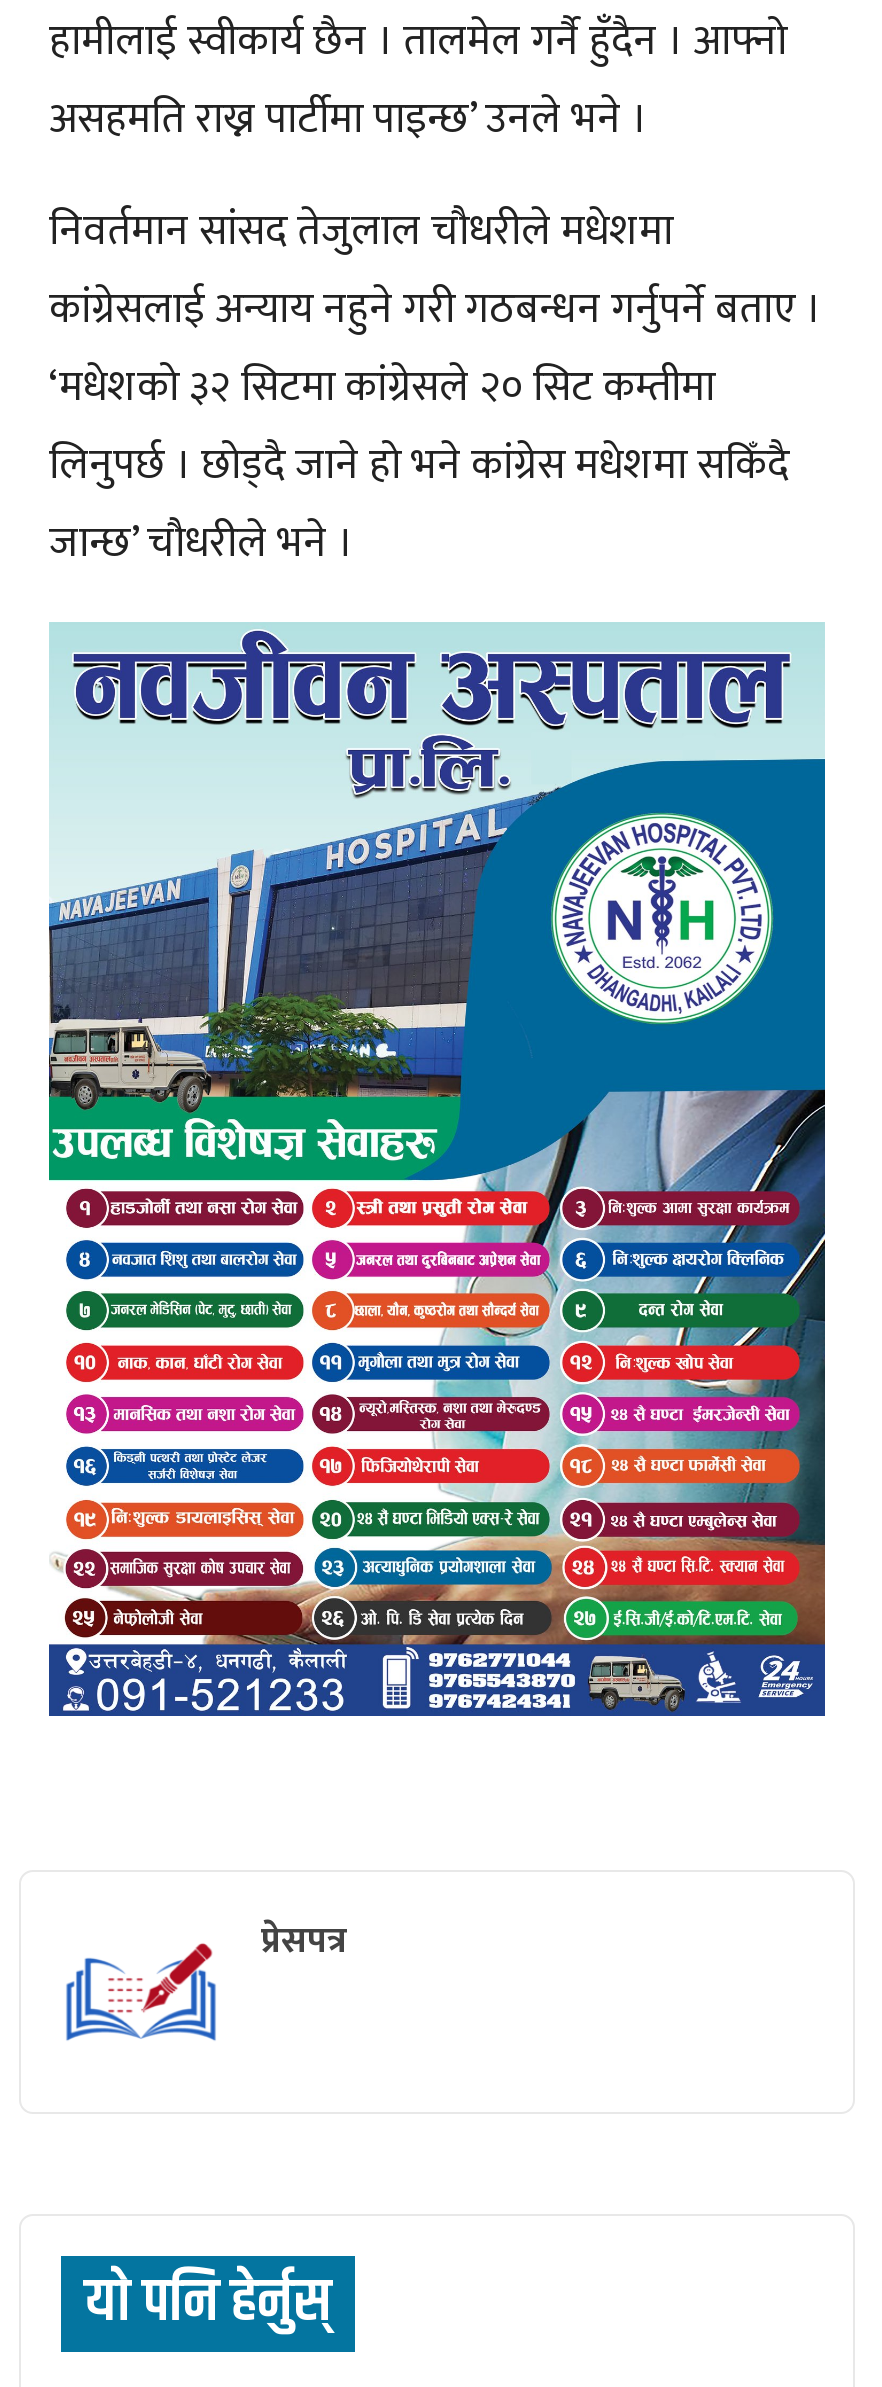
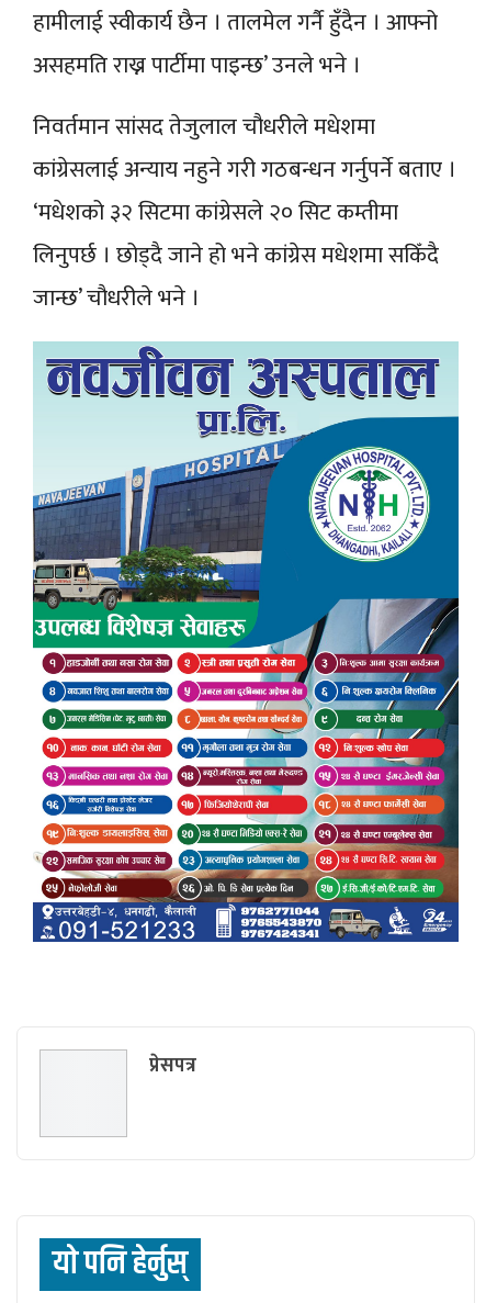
- [image]
